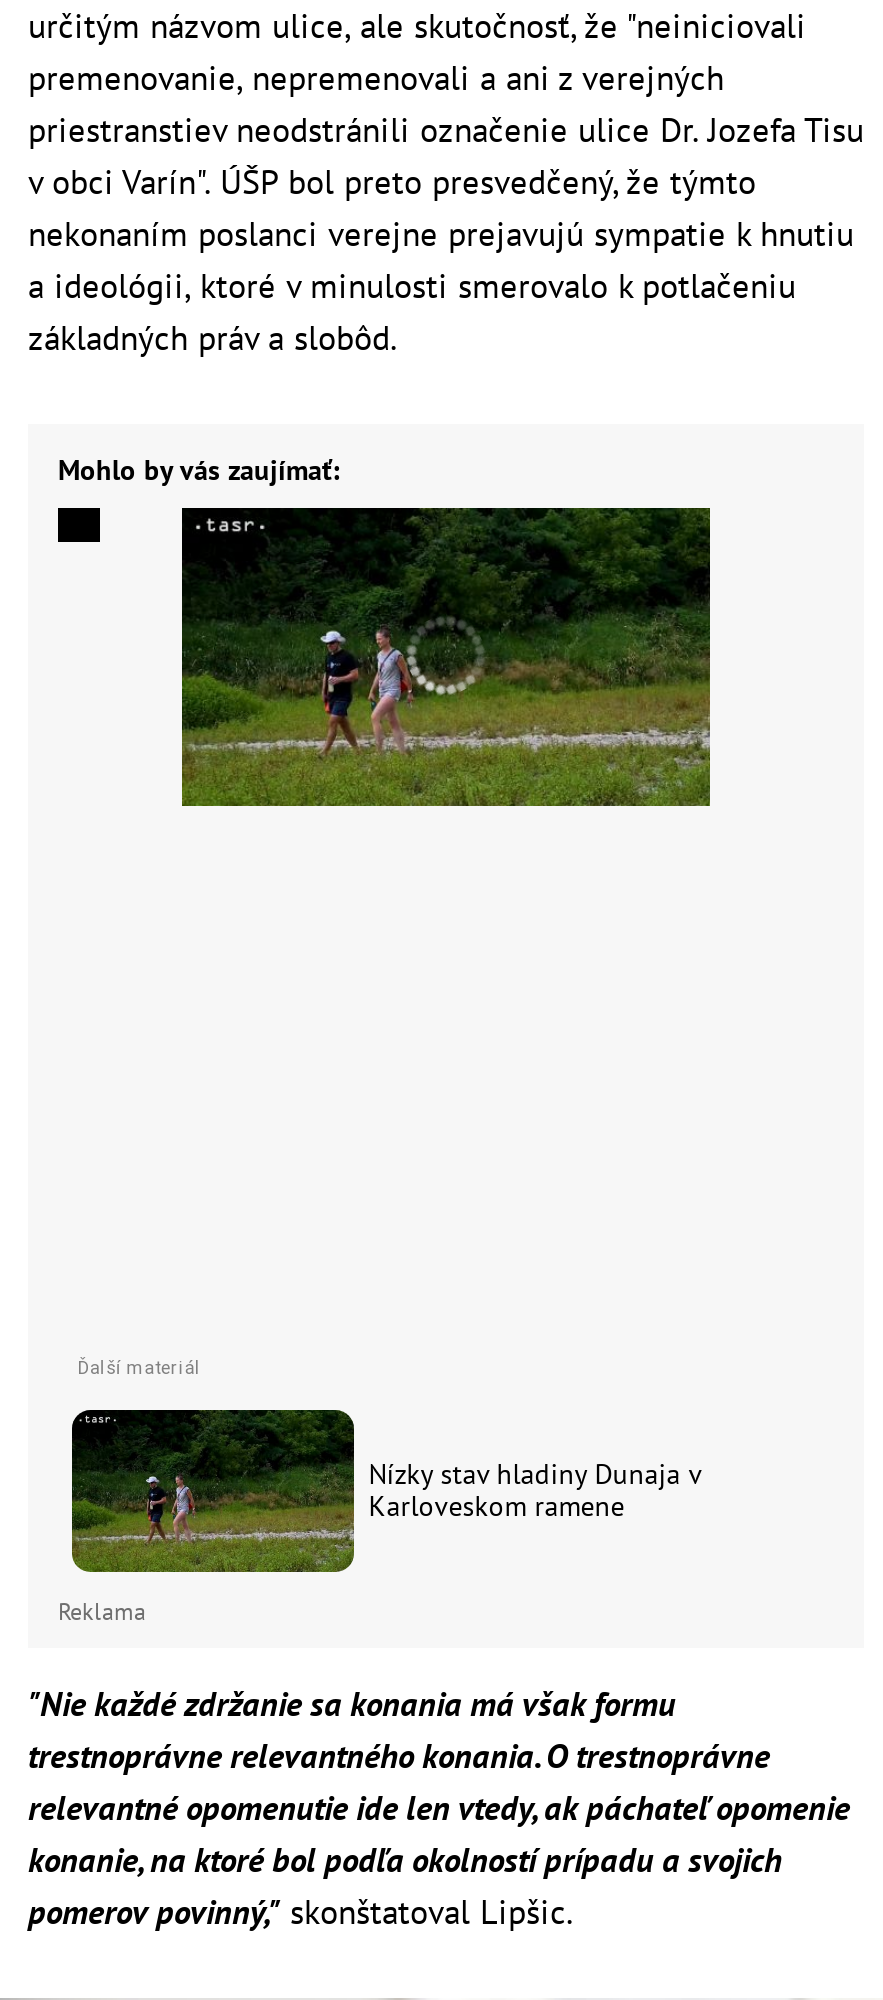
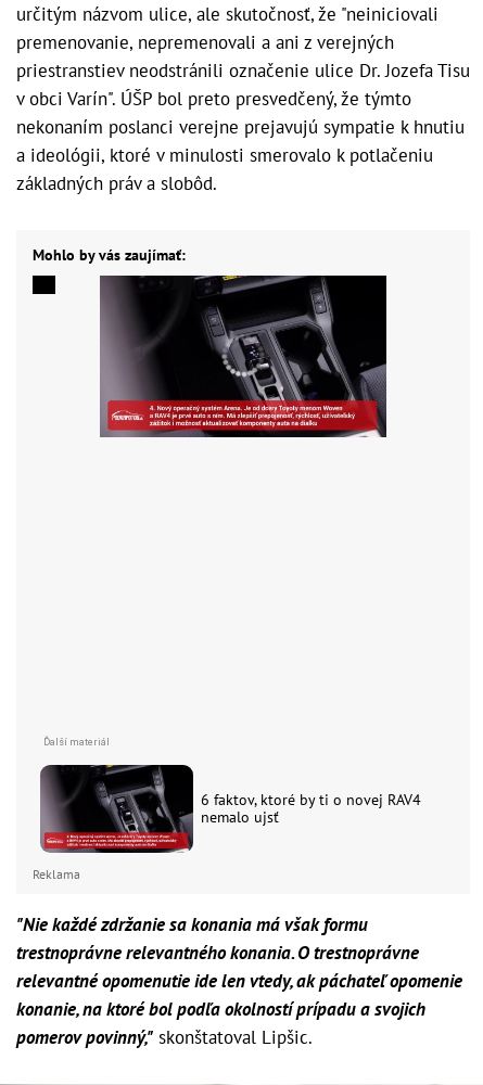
- [image]
+ [image]

- [image]
- Nízky stav hladiny Dunaja v
- Karloveskom ramene
+ [image]
+ 6 faktov, ktoré by ti o novej RAV4
+ nemalo ujsť
